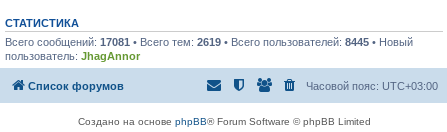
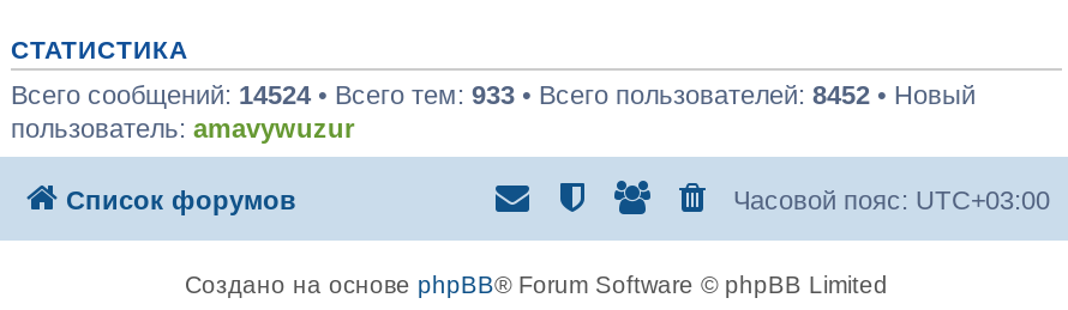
- Всего сообщений: 17081 • Всего тем: 2619 • Всего пользователей: 8445 • Новый
+ Всего сообщений: 14524 • Всего тем: 933 • Всего пользователей: 8452 • Новый

- пользователь: JhagAnnor
+ пользователь: amavywuzur
